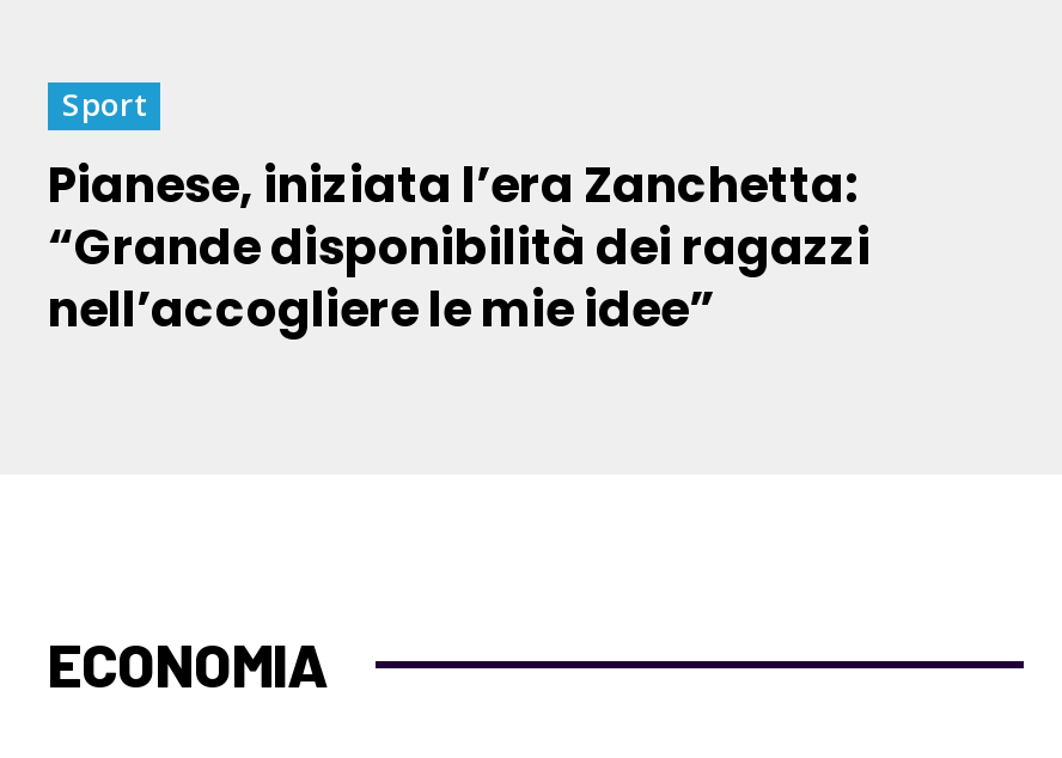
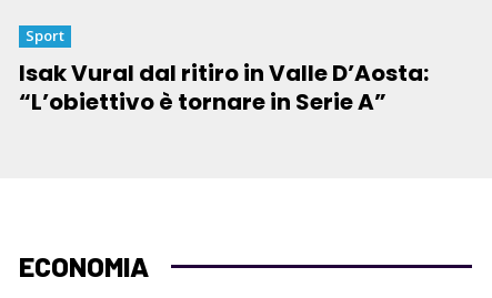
- Pianese, iniziata l’era Zanchetta:
- “Grande disponibilità dei ragazzi
- nell’accogliere le mie idee”
+ Isak Vural dal ritiro in Valle D’Aosta:
+ “L’obiettivo è tornare in Serie A”
